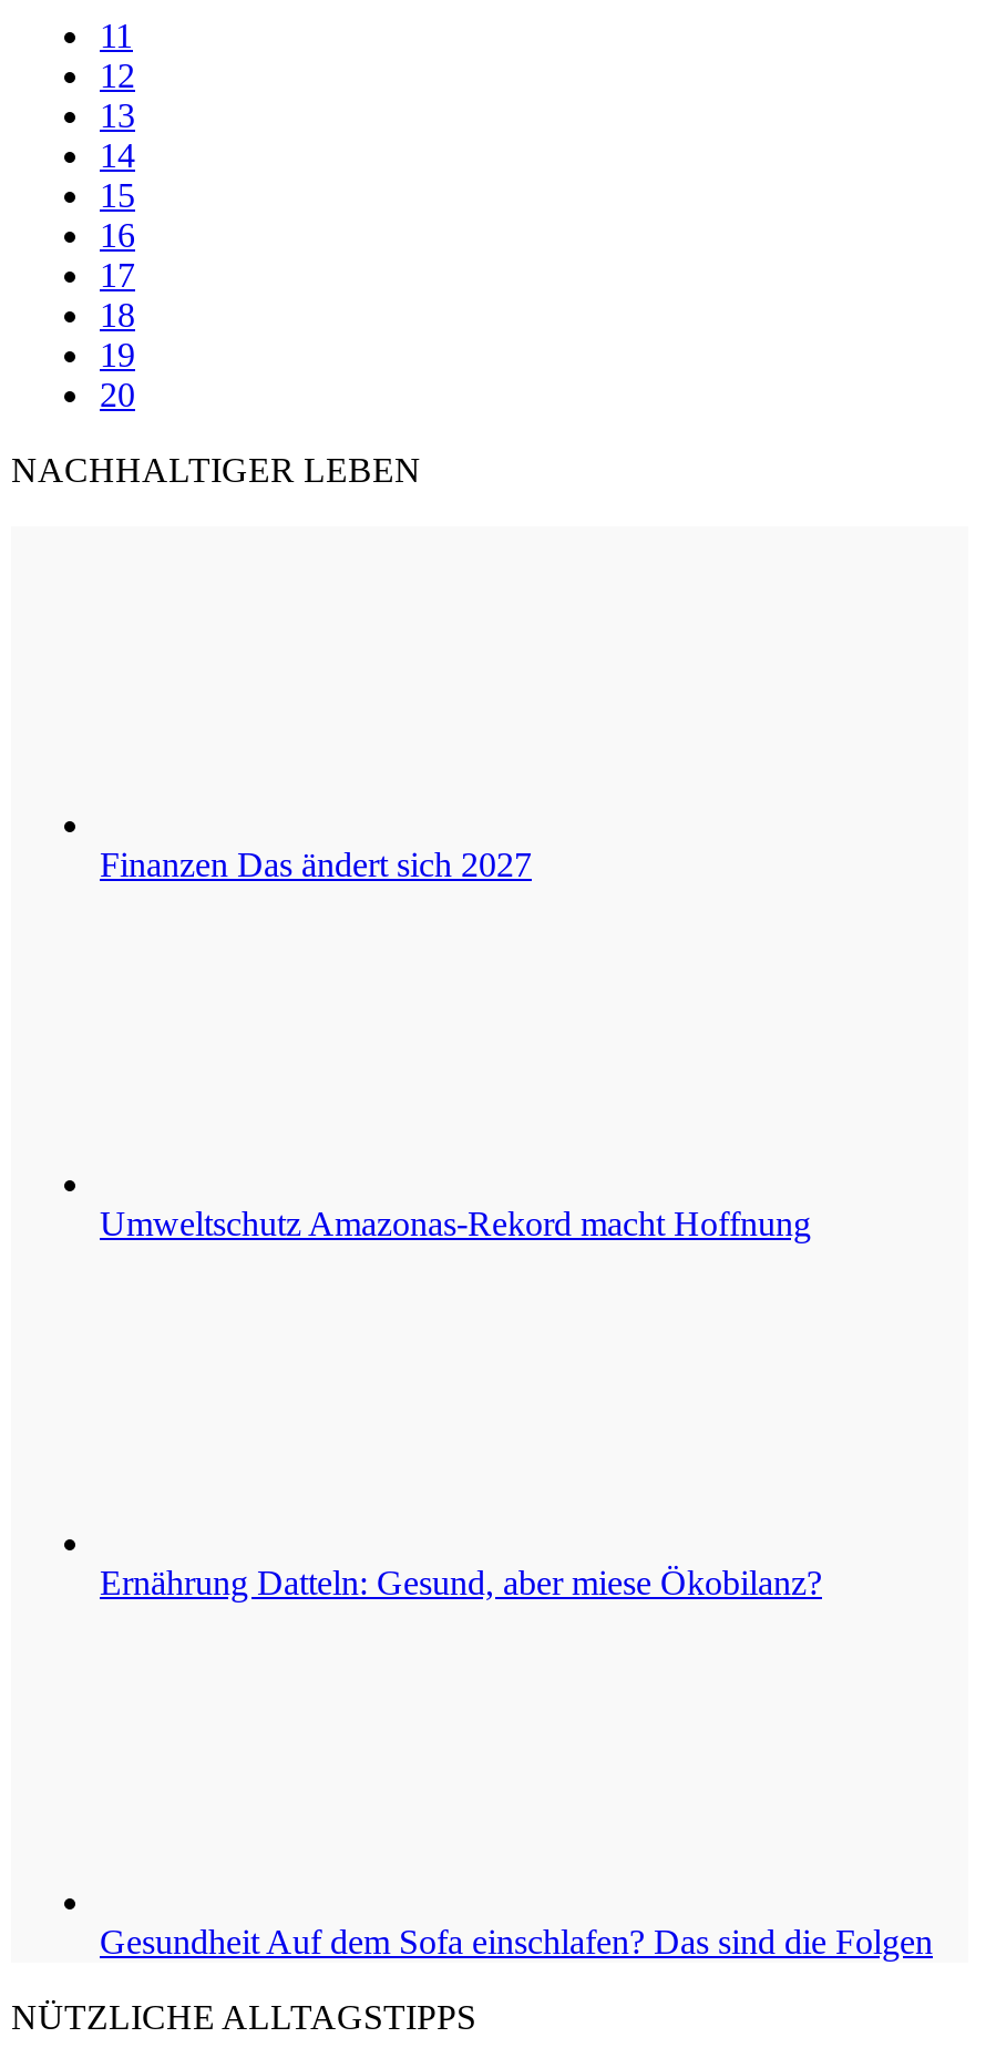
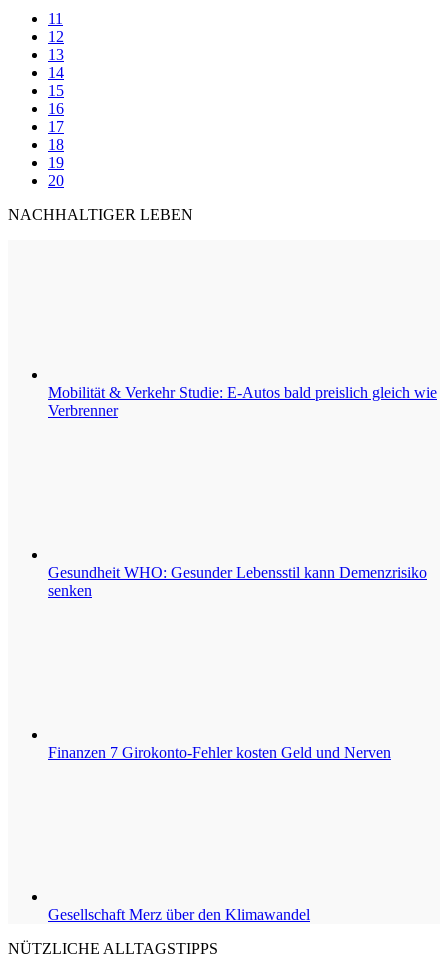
- Finanzen Das ändert sich 2027
+ Mobilität & Verkehr Studie: E-Autos bald preislich gleich wie
+ Verbrenner

- Umweltschutz Amazonas-Rekord macht Hoffnung
+ Gesundheit WHO: Gesunder Lebensstil kann Demenzrisiko
+ senken

- Ernährung Datteln: Gesund, aber miese Ökobilanz?
+ Finanzen 7 Girokonto-Fehler kosten Geld und Nerven

- Gesundheit Auf dem Sofa einschlafen? Das sind die Folgen
+ Gesellschaft Merz über den Klimawandel
